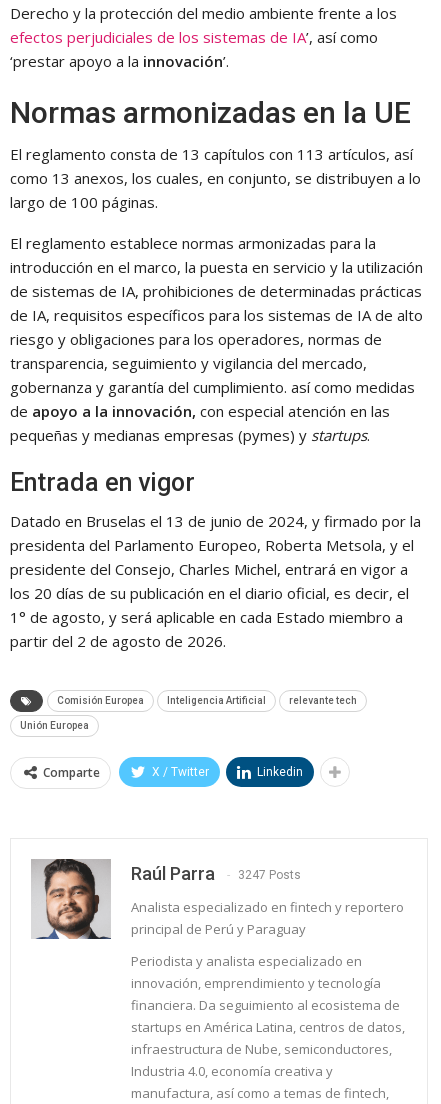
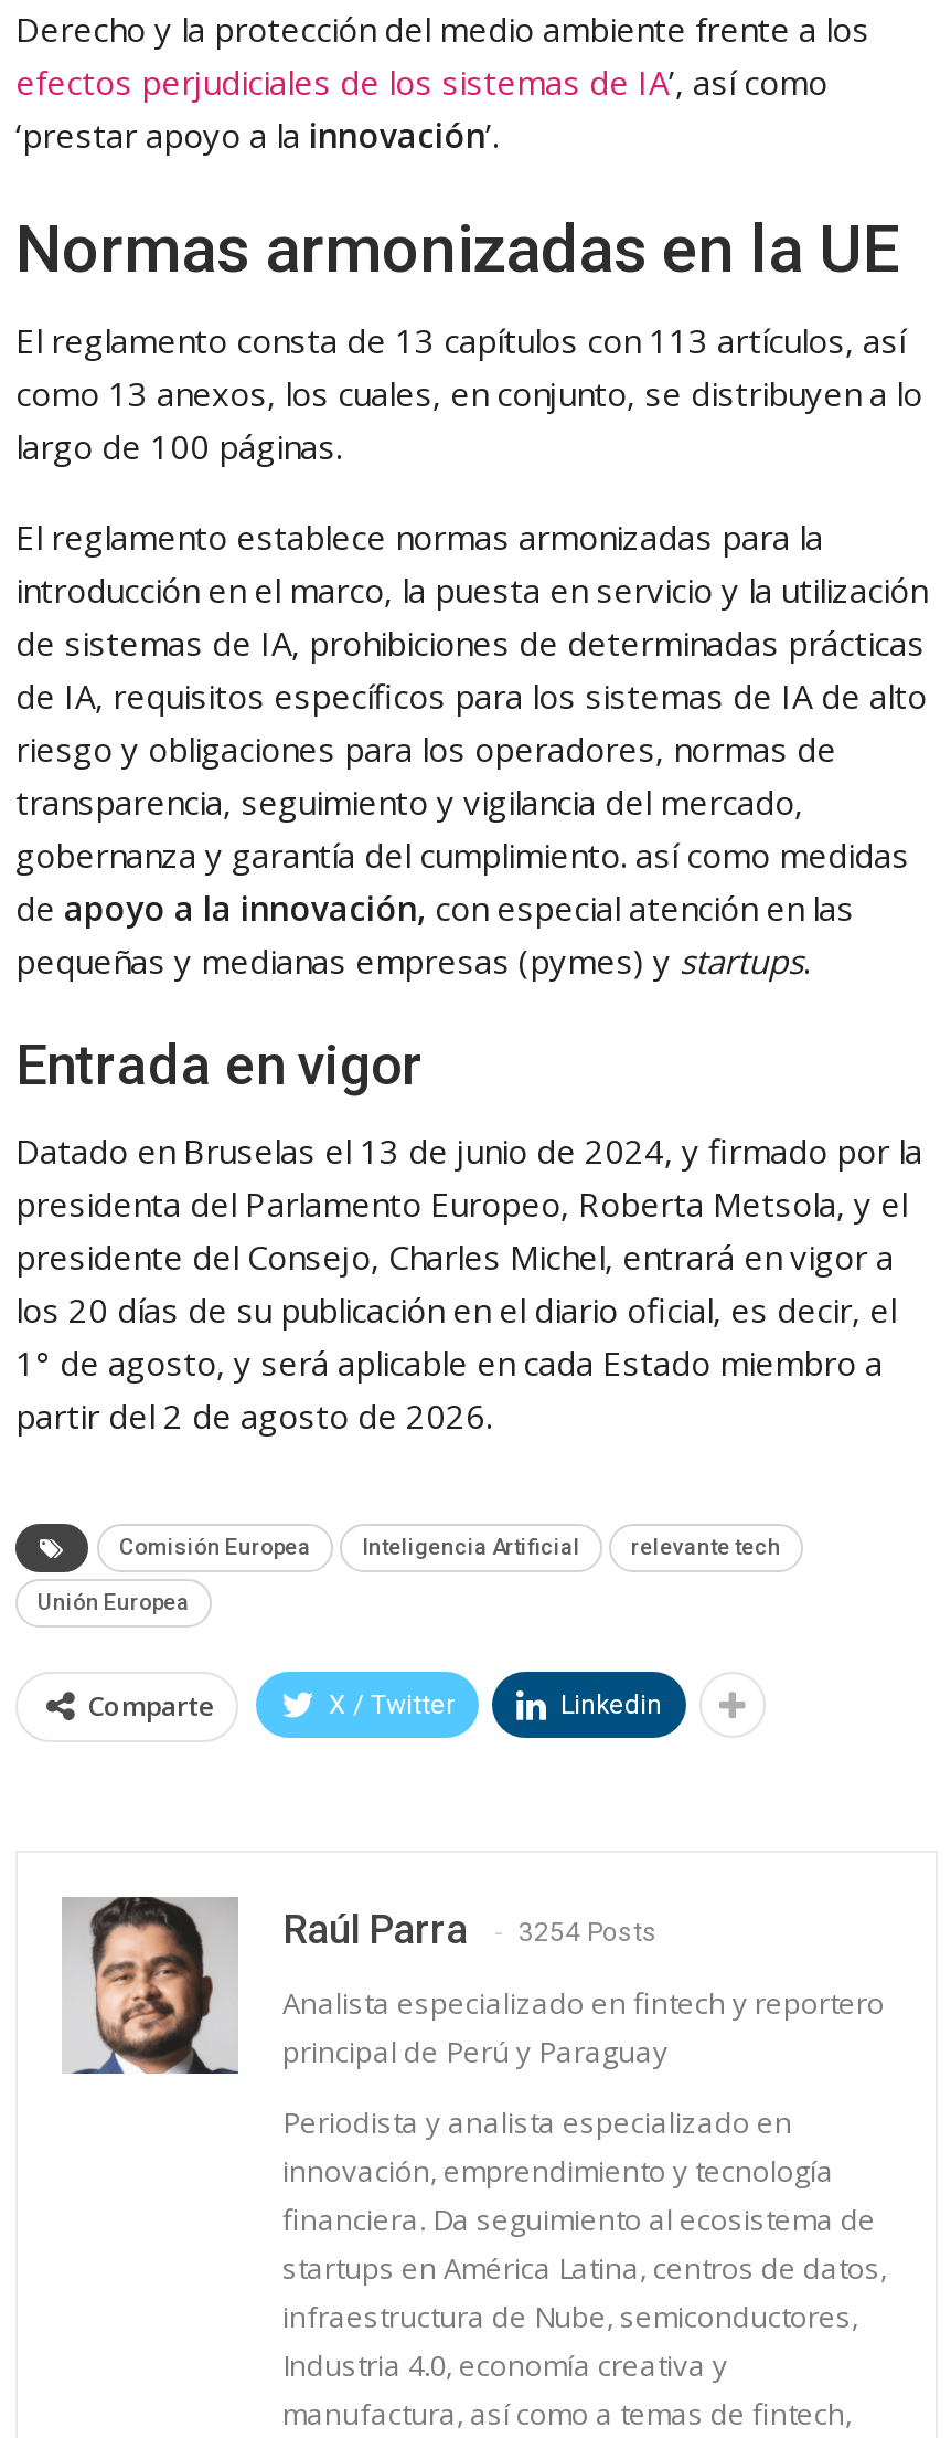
- Raúl Parra 3247 Posts
+ Raúl Parra 3254 Posts
